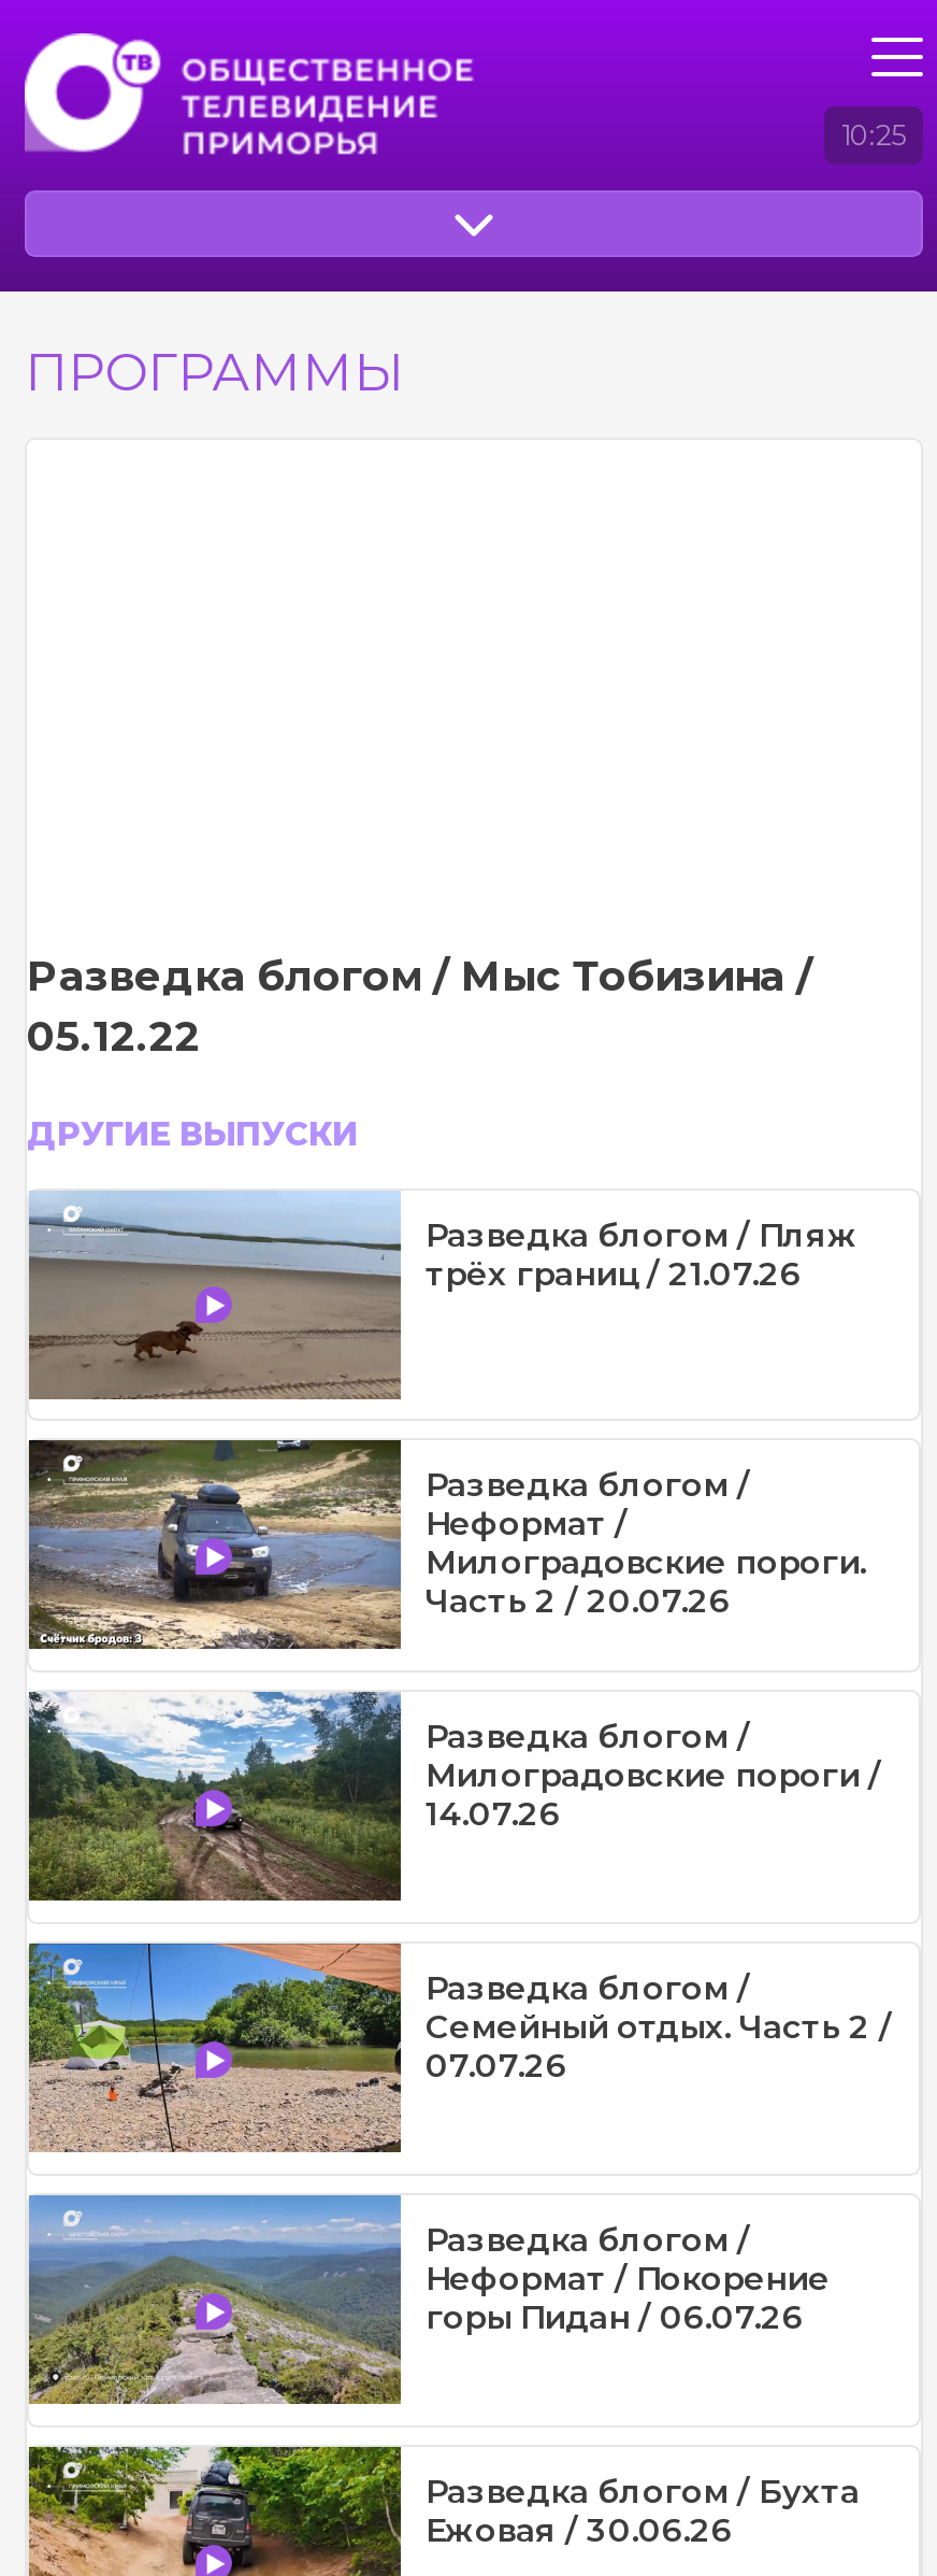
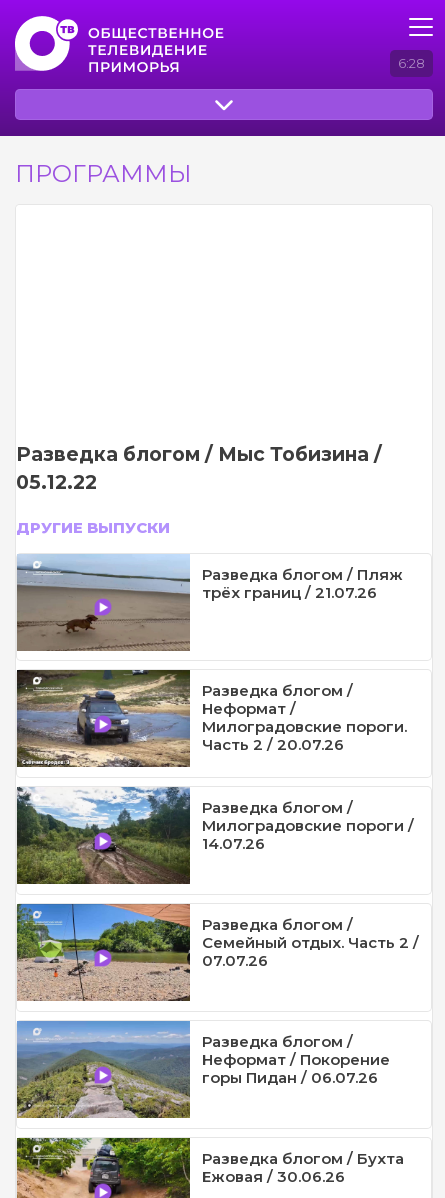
- 10:25
+ 6:28
